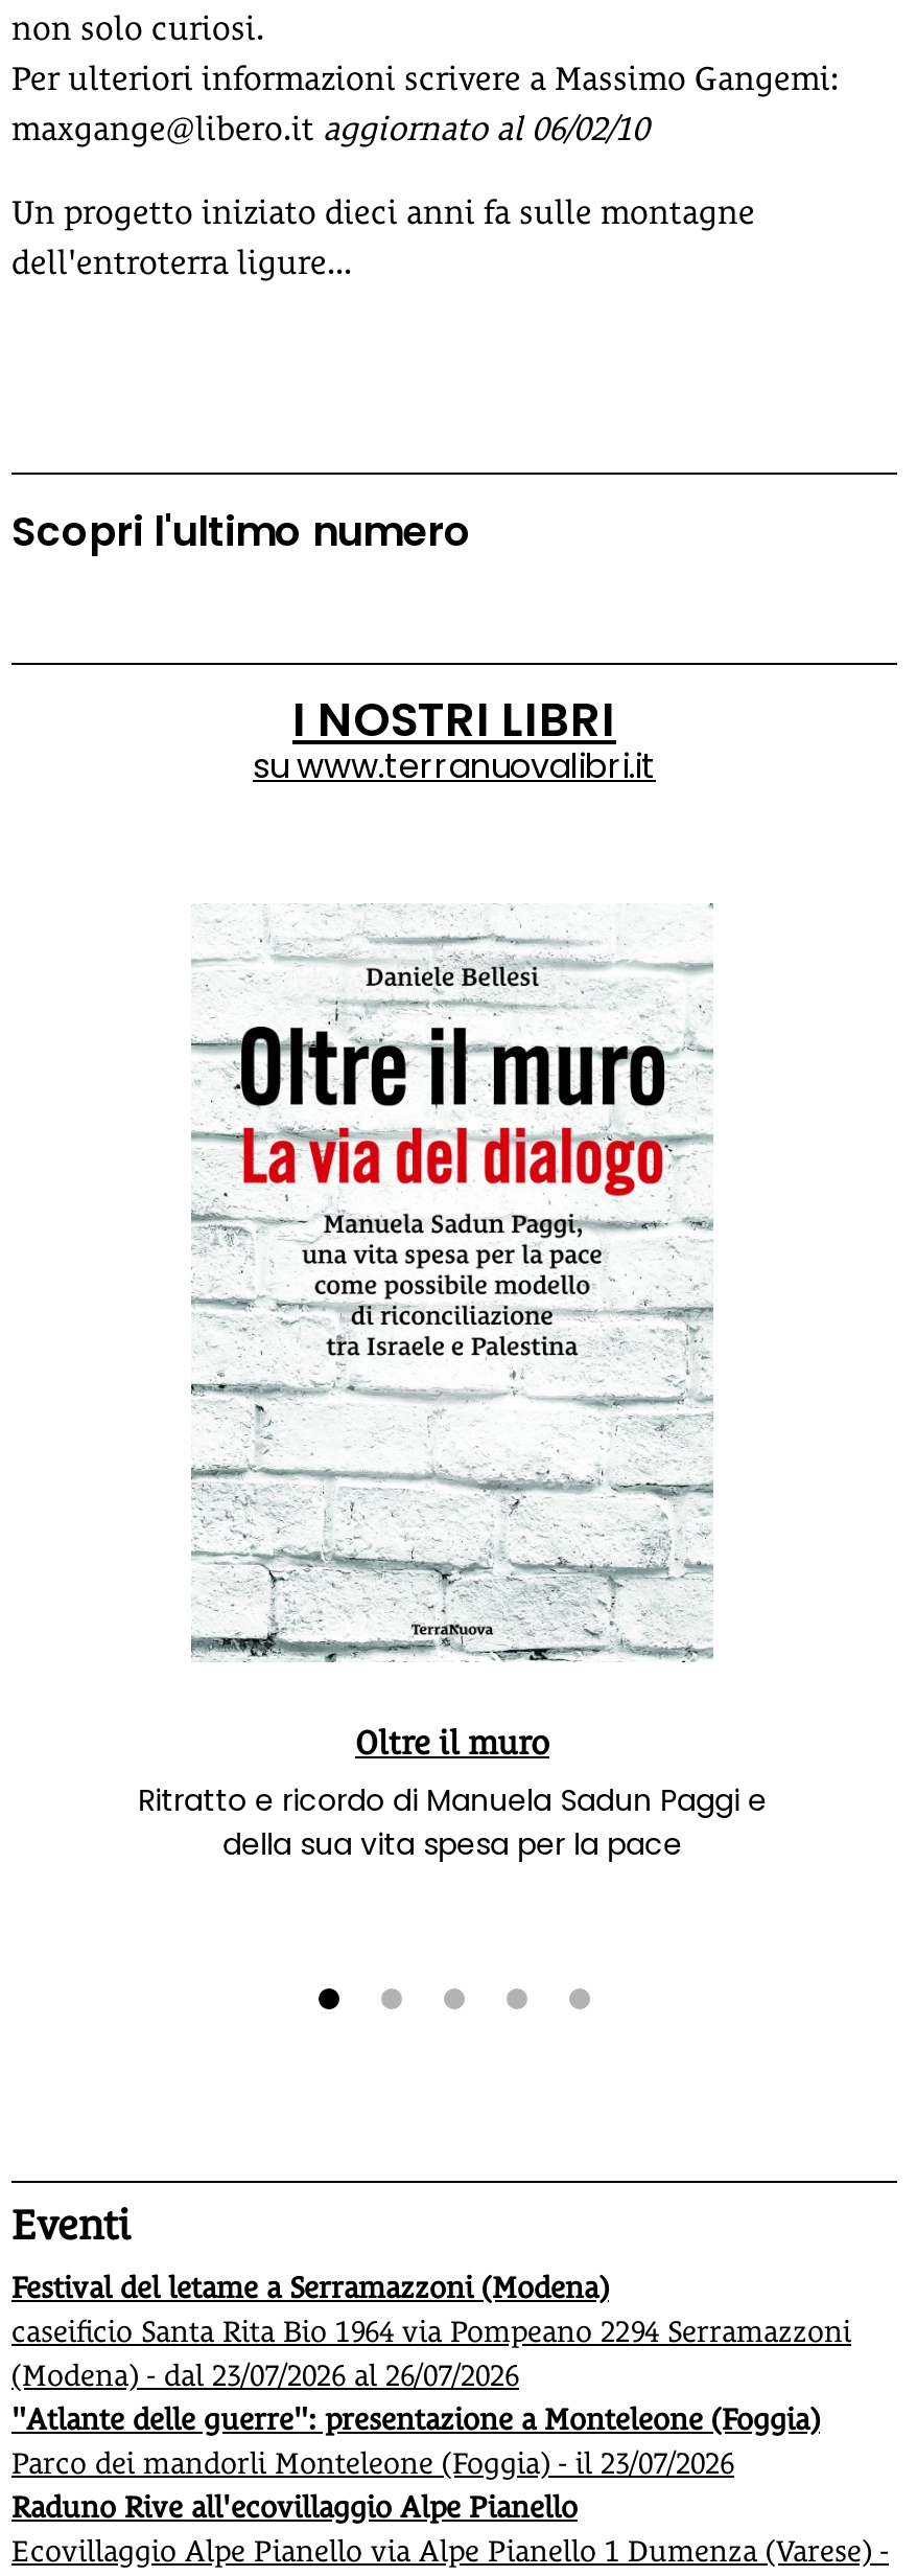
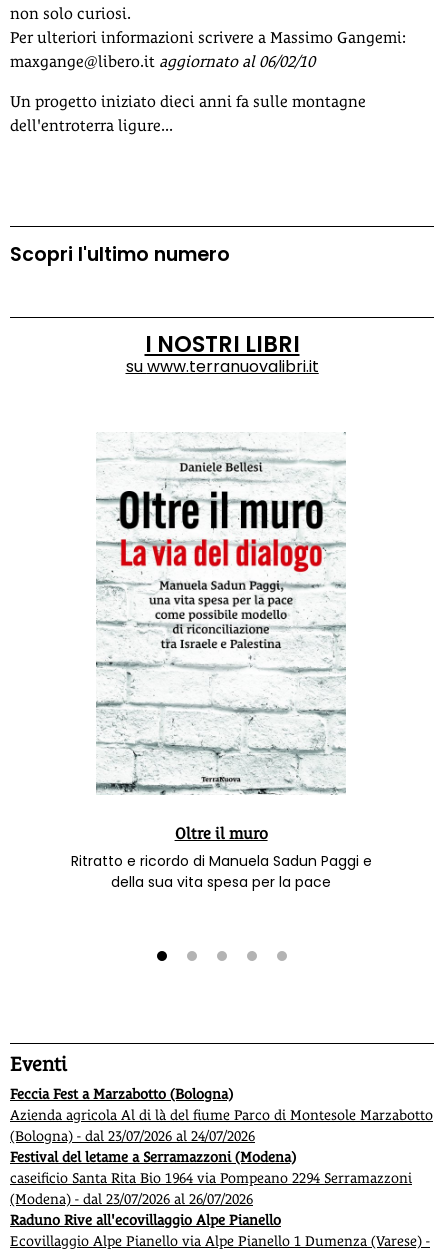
+ Feccia Fest a Marzabotto (Bologna)
+ Azienda agricola Al di là del fiume Parco di Montesole Marzabotto
+ (Bologna) - dal 23/07/2026 al 24/07/2026

moved down: Festival del letame a Serramazzoni (Modena) | caseificio Santa Rita Bio 1964 via Pompeano 2294 Serramazzoni | (Modena) - dal 23/07/2026 al 26/07/2026

- "Atlante delle guerre": presentazione a Monteleone (Foggia)
- Parco dei mandorli Monteleone (Foggia) - il 23/07/2026
